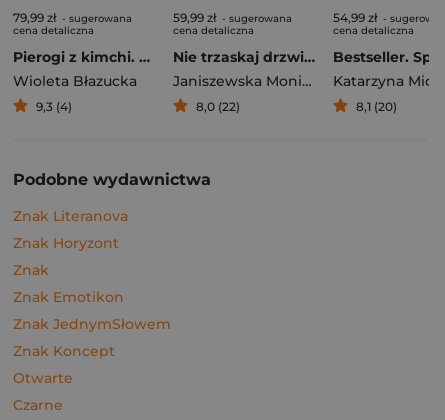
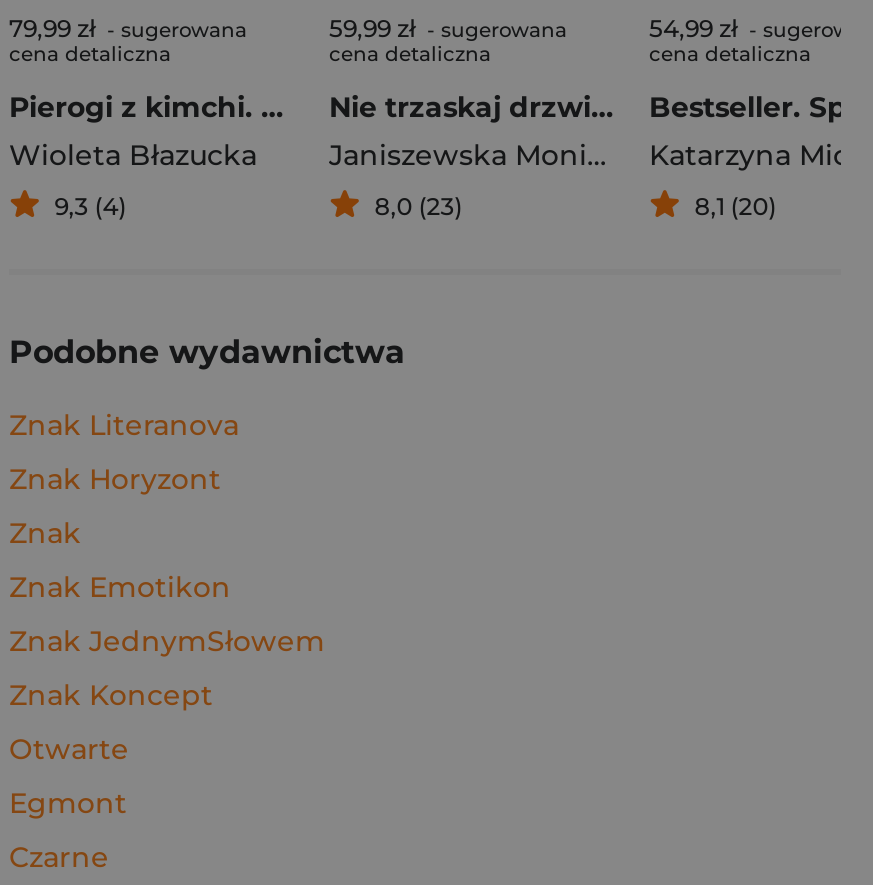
- 8,0 (22)
+ 8,0 (23)

+ Egmont
